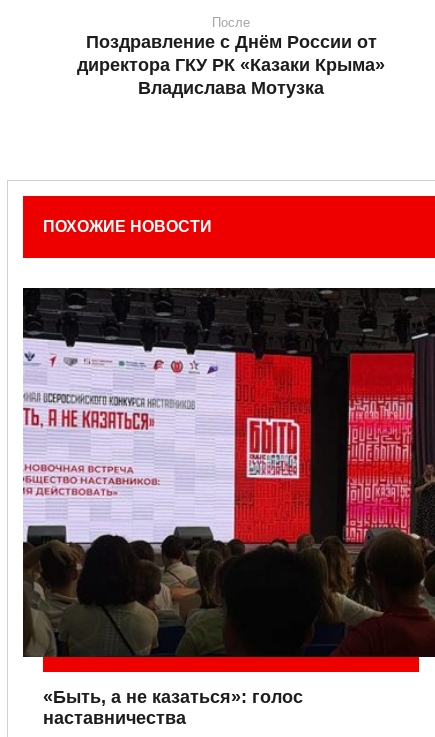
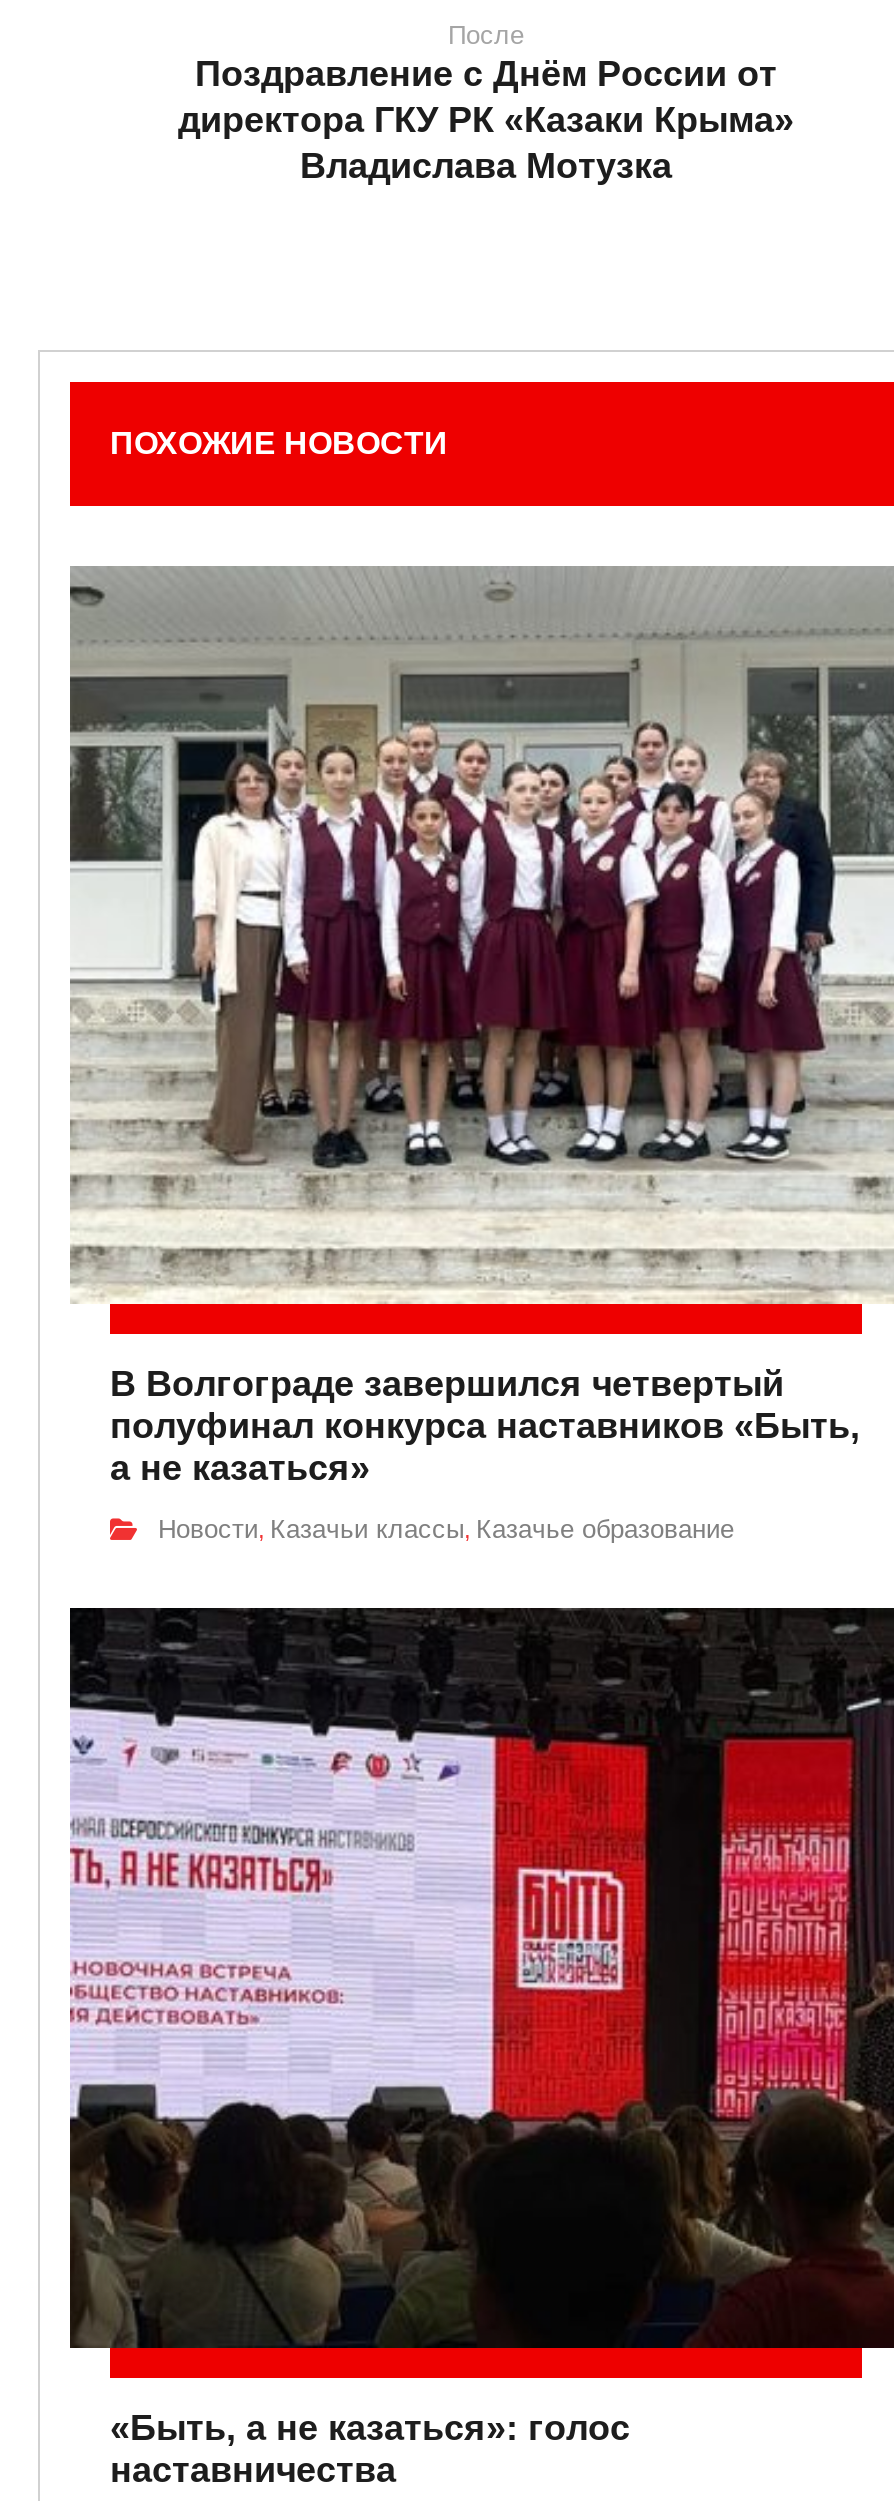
+ [image]
+ В Волгограде завершился четвертый
+ полуфинал конкурса наставников «Быть,
+ а не казаться»
+ Новости, Казачьи классы, Казачье образование
